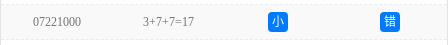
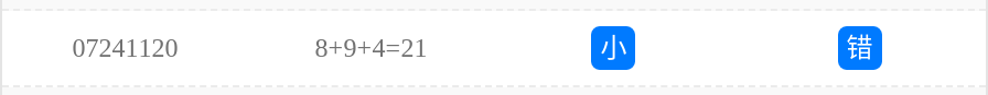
- 07221000
+ 07241120

- 3+7+7=17
+ 8+9+4=21
